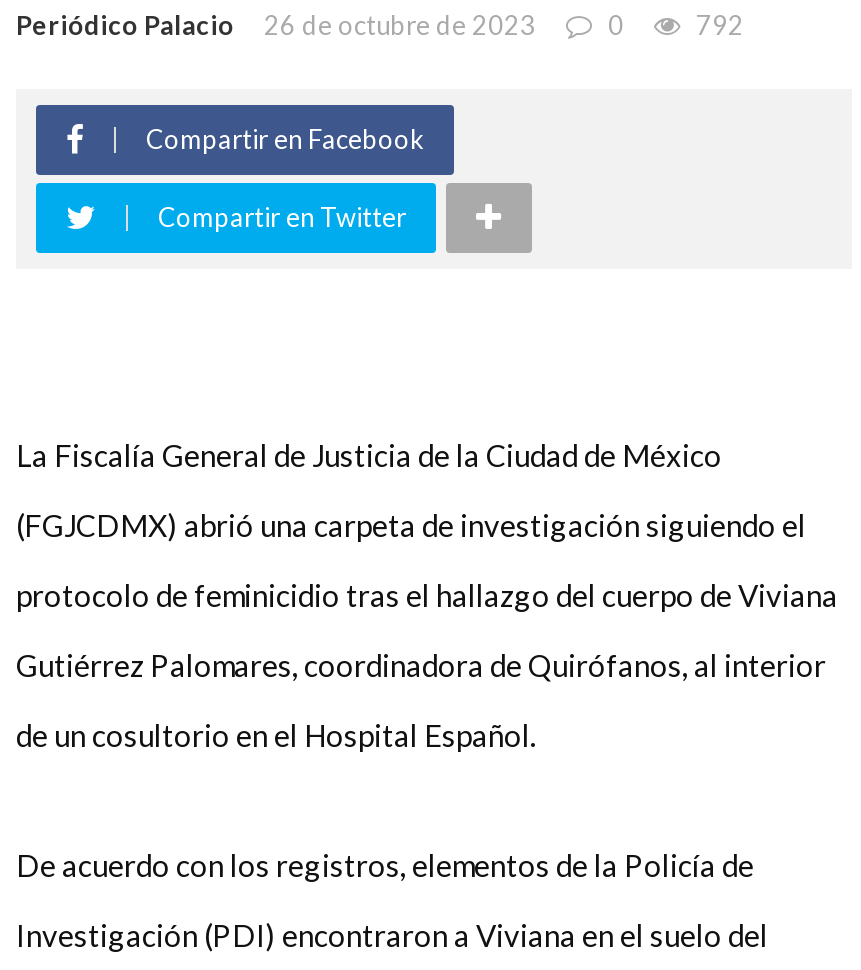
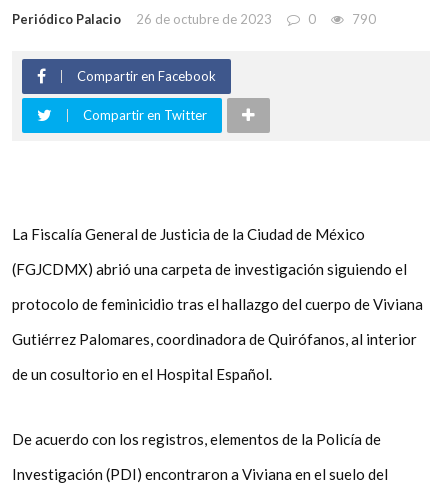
- 792
+ 790
